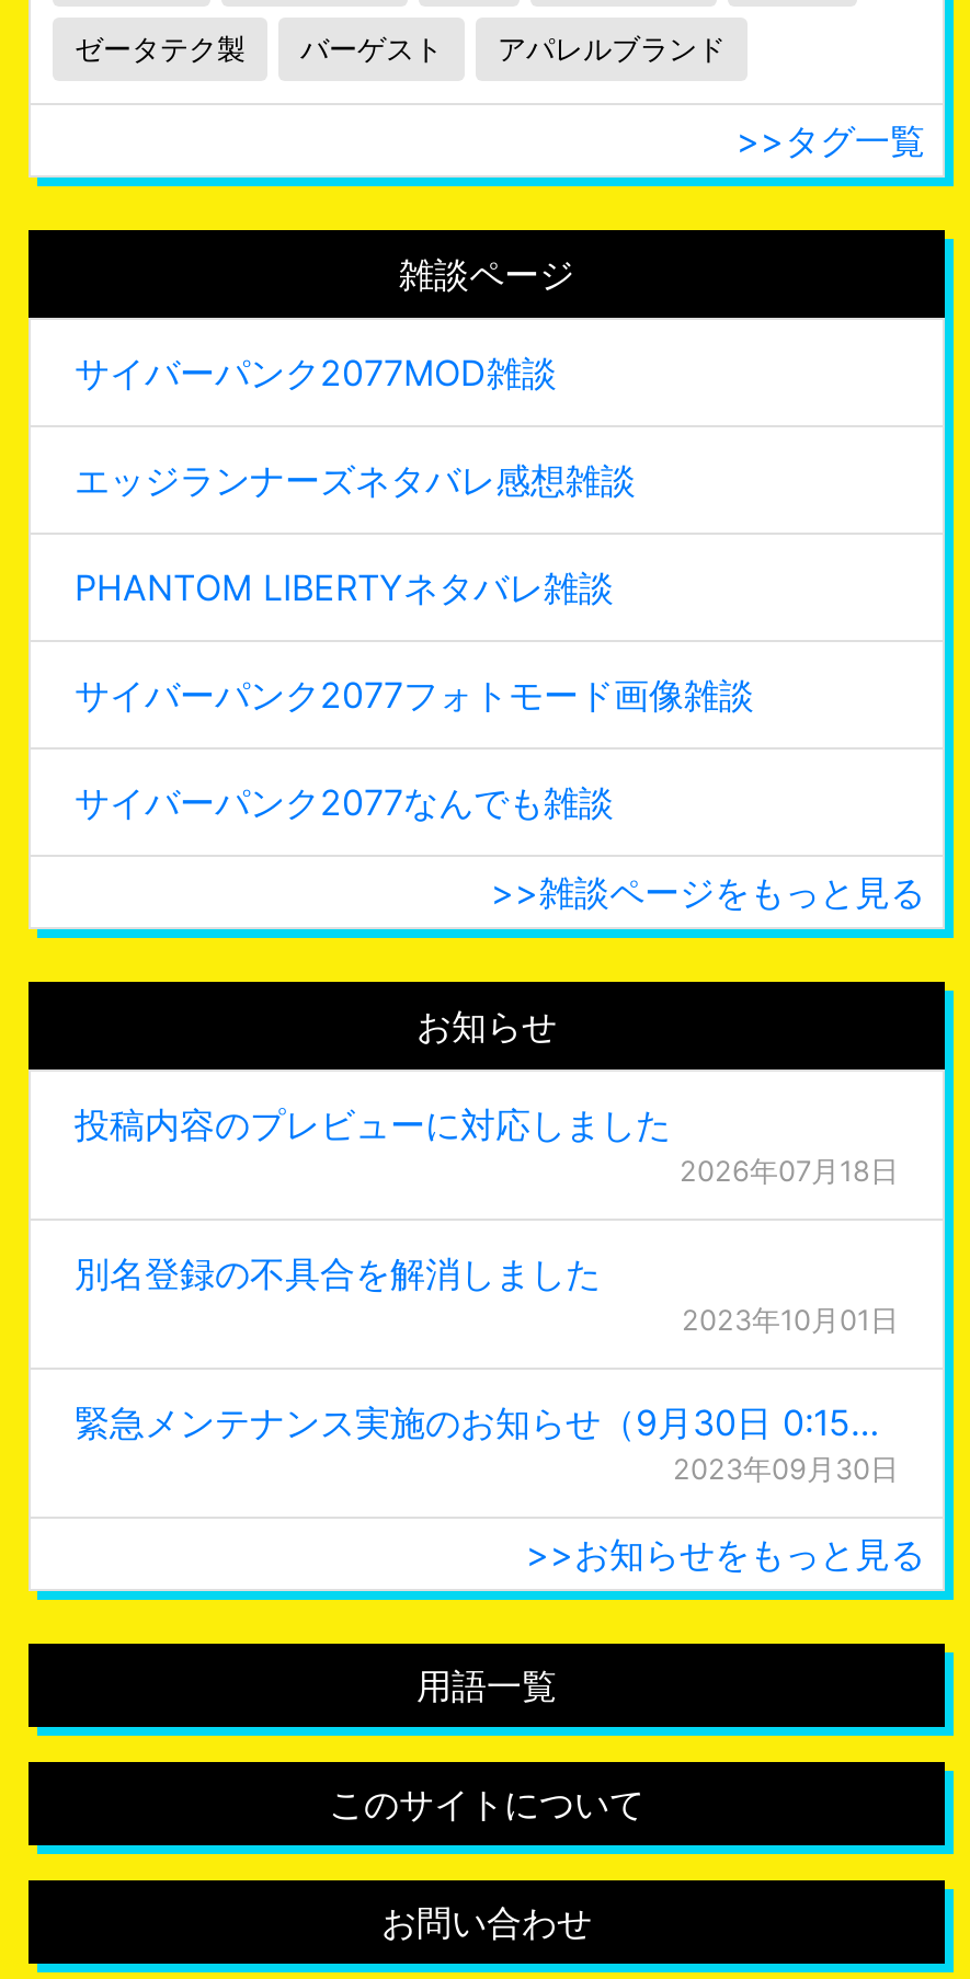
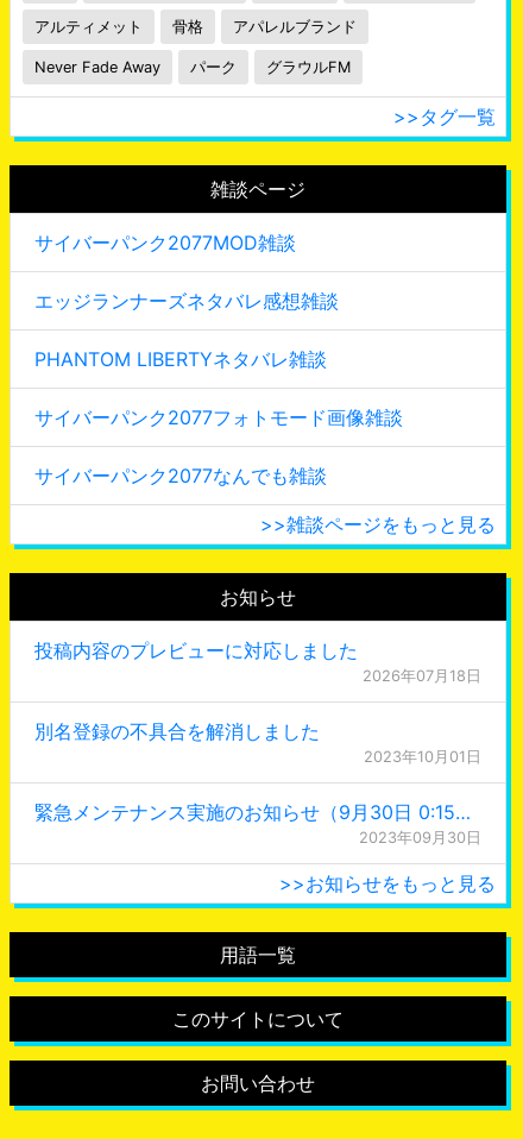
- ゼータテク製
- バーゲスト
+ アルティメット
+ 骨格

+ Never Fade Away
+ パーク
+ グラウルFM
